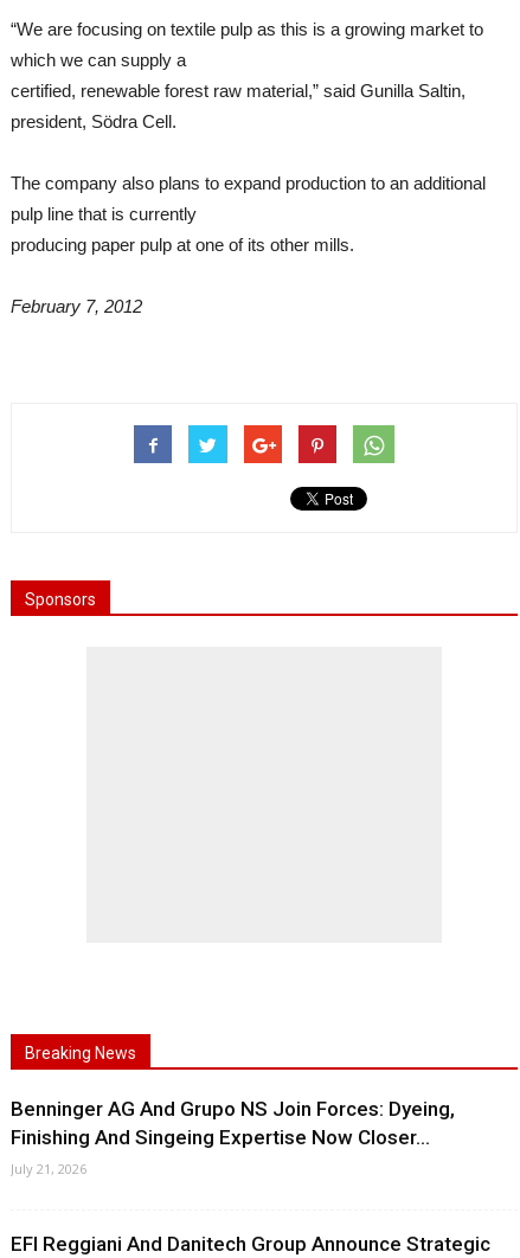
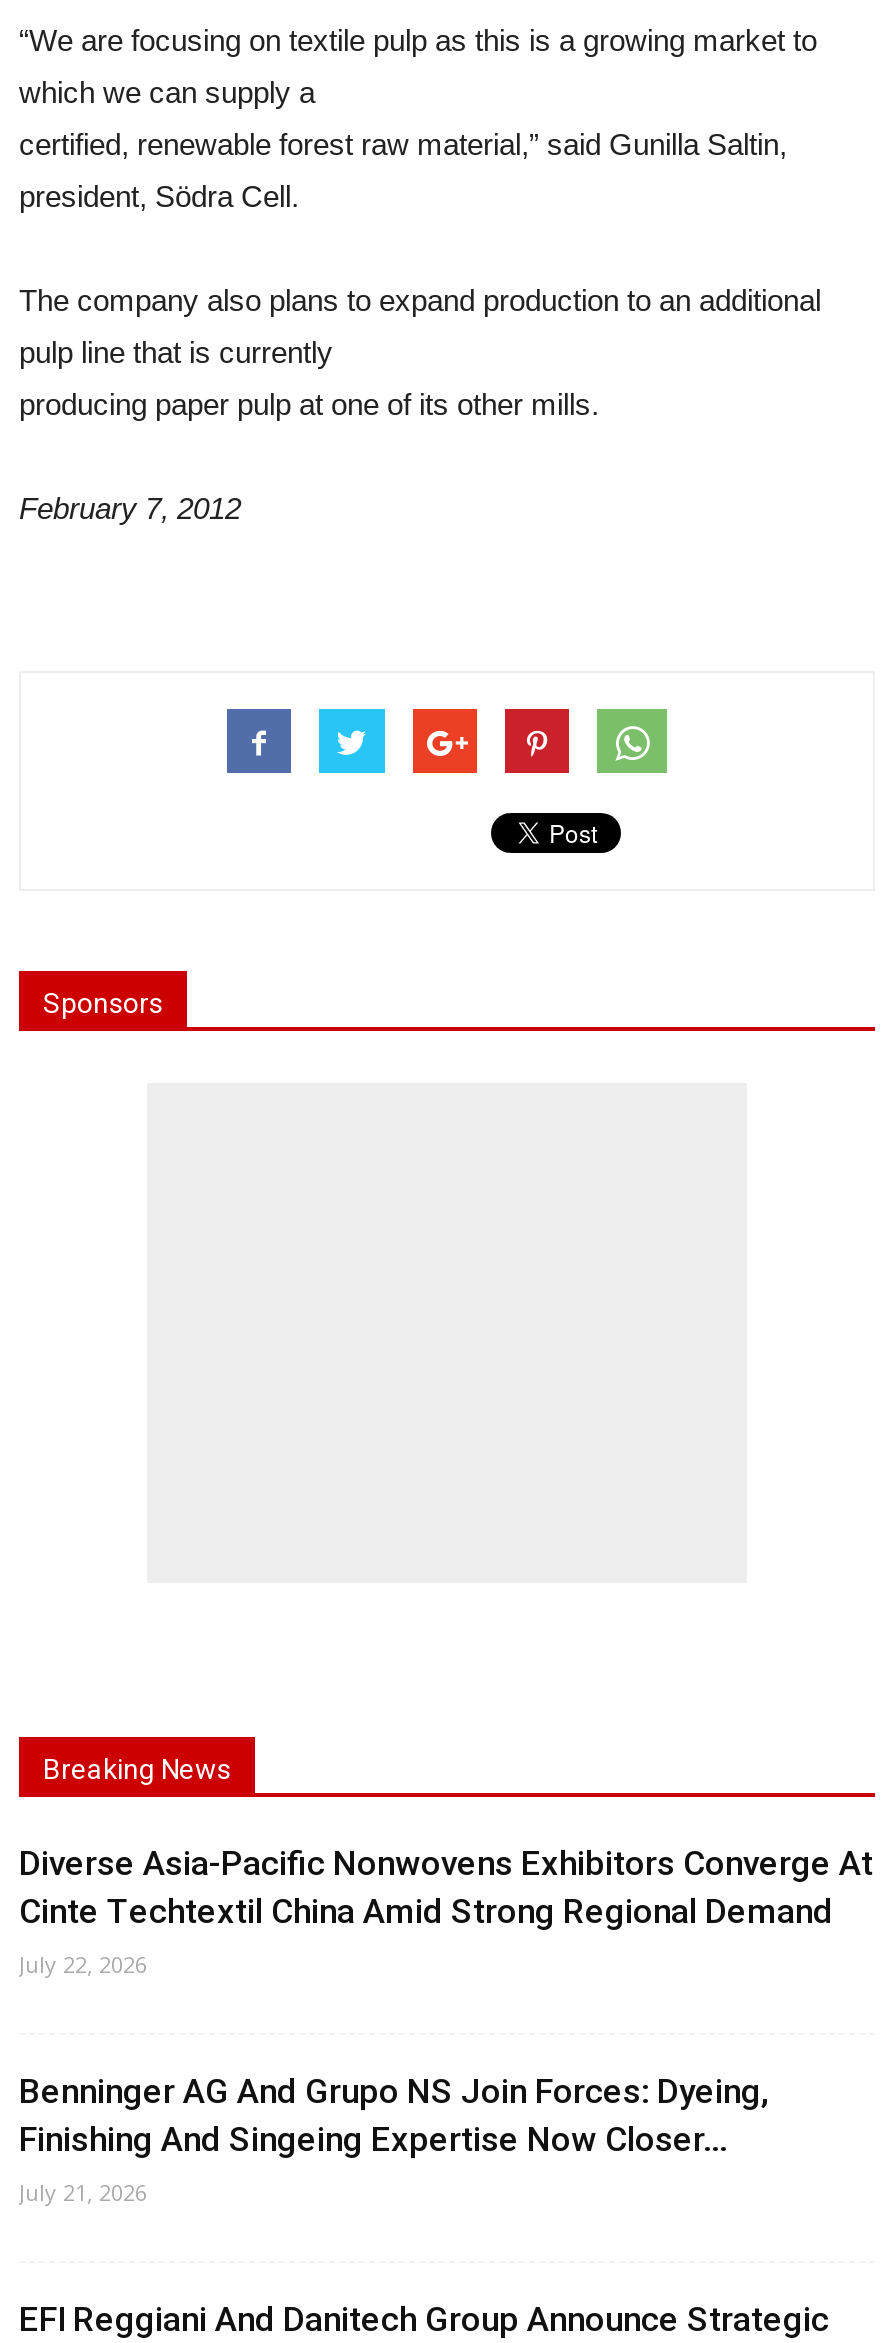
+ Diverse Asia-Pacific Nonwovens Exhibitors Converge At
+ Cinte Techtextil China Amid Strong Regional Demand
+ July 22, 2026
